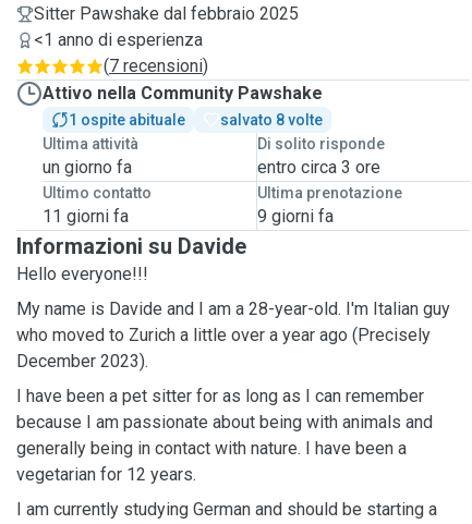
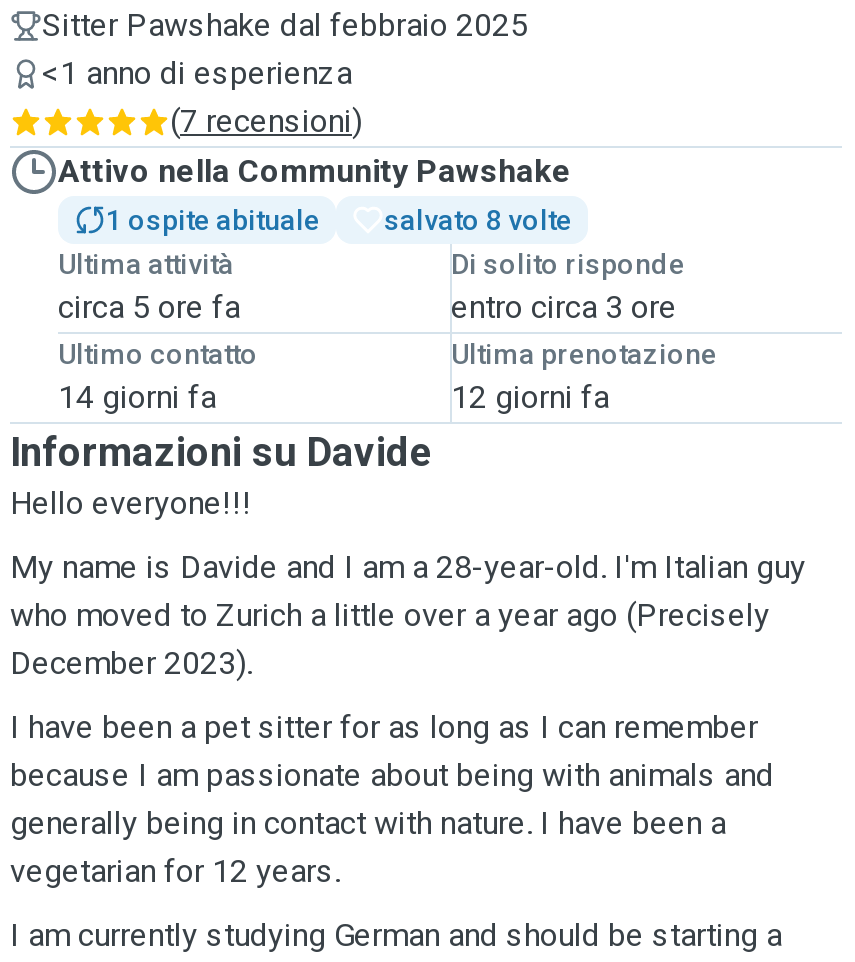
- un giorno fa
+ circa 5 ore fa

- 11 giorni fa
+ 14 giorni fa

- 9 giorni fa
+ 12 giorni fa
